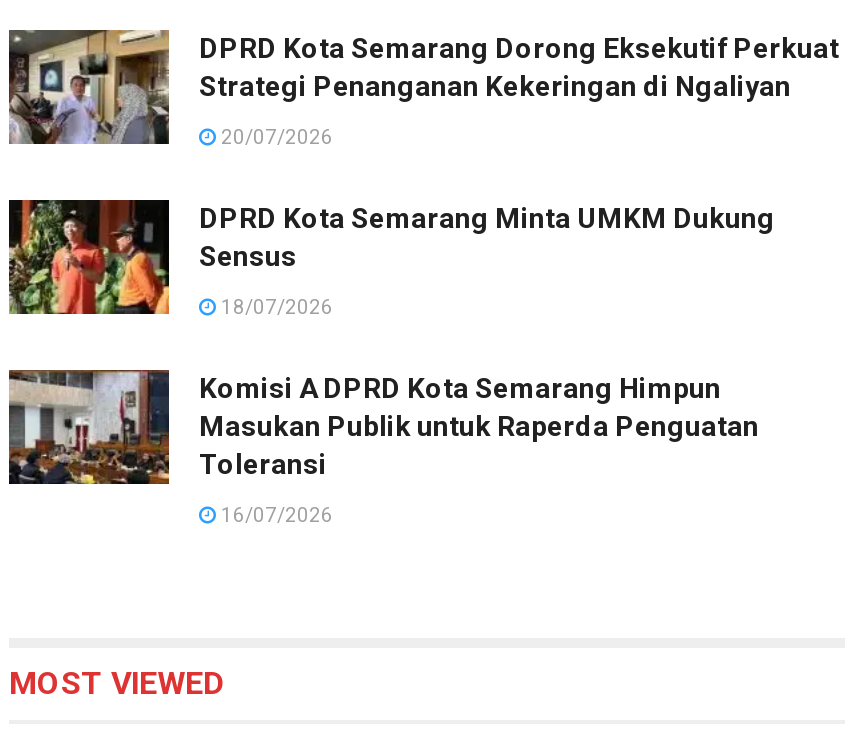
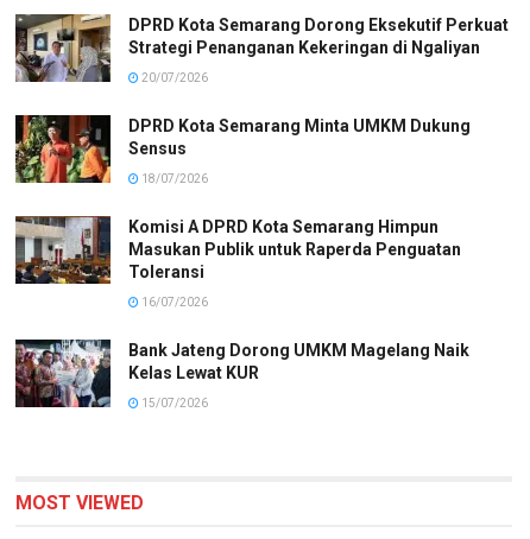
+ [image]
+ Bank Jateng Dorong UMKM Magelang Naik
+ Kelas Lewat KUR
+ 15/07/2026
